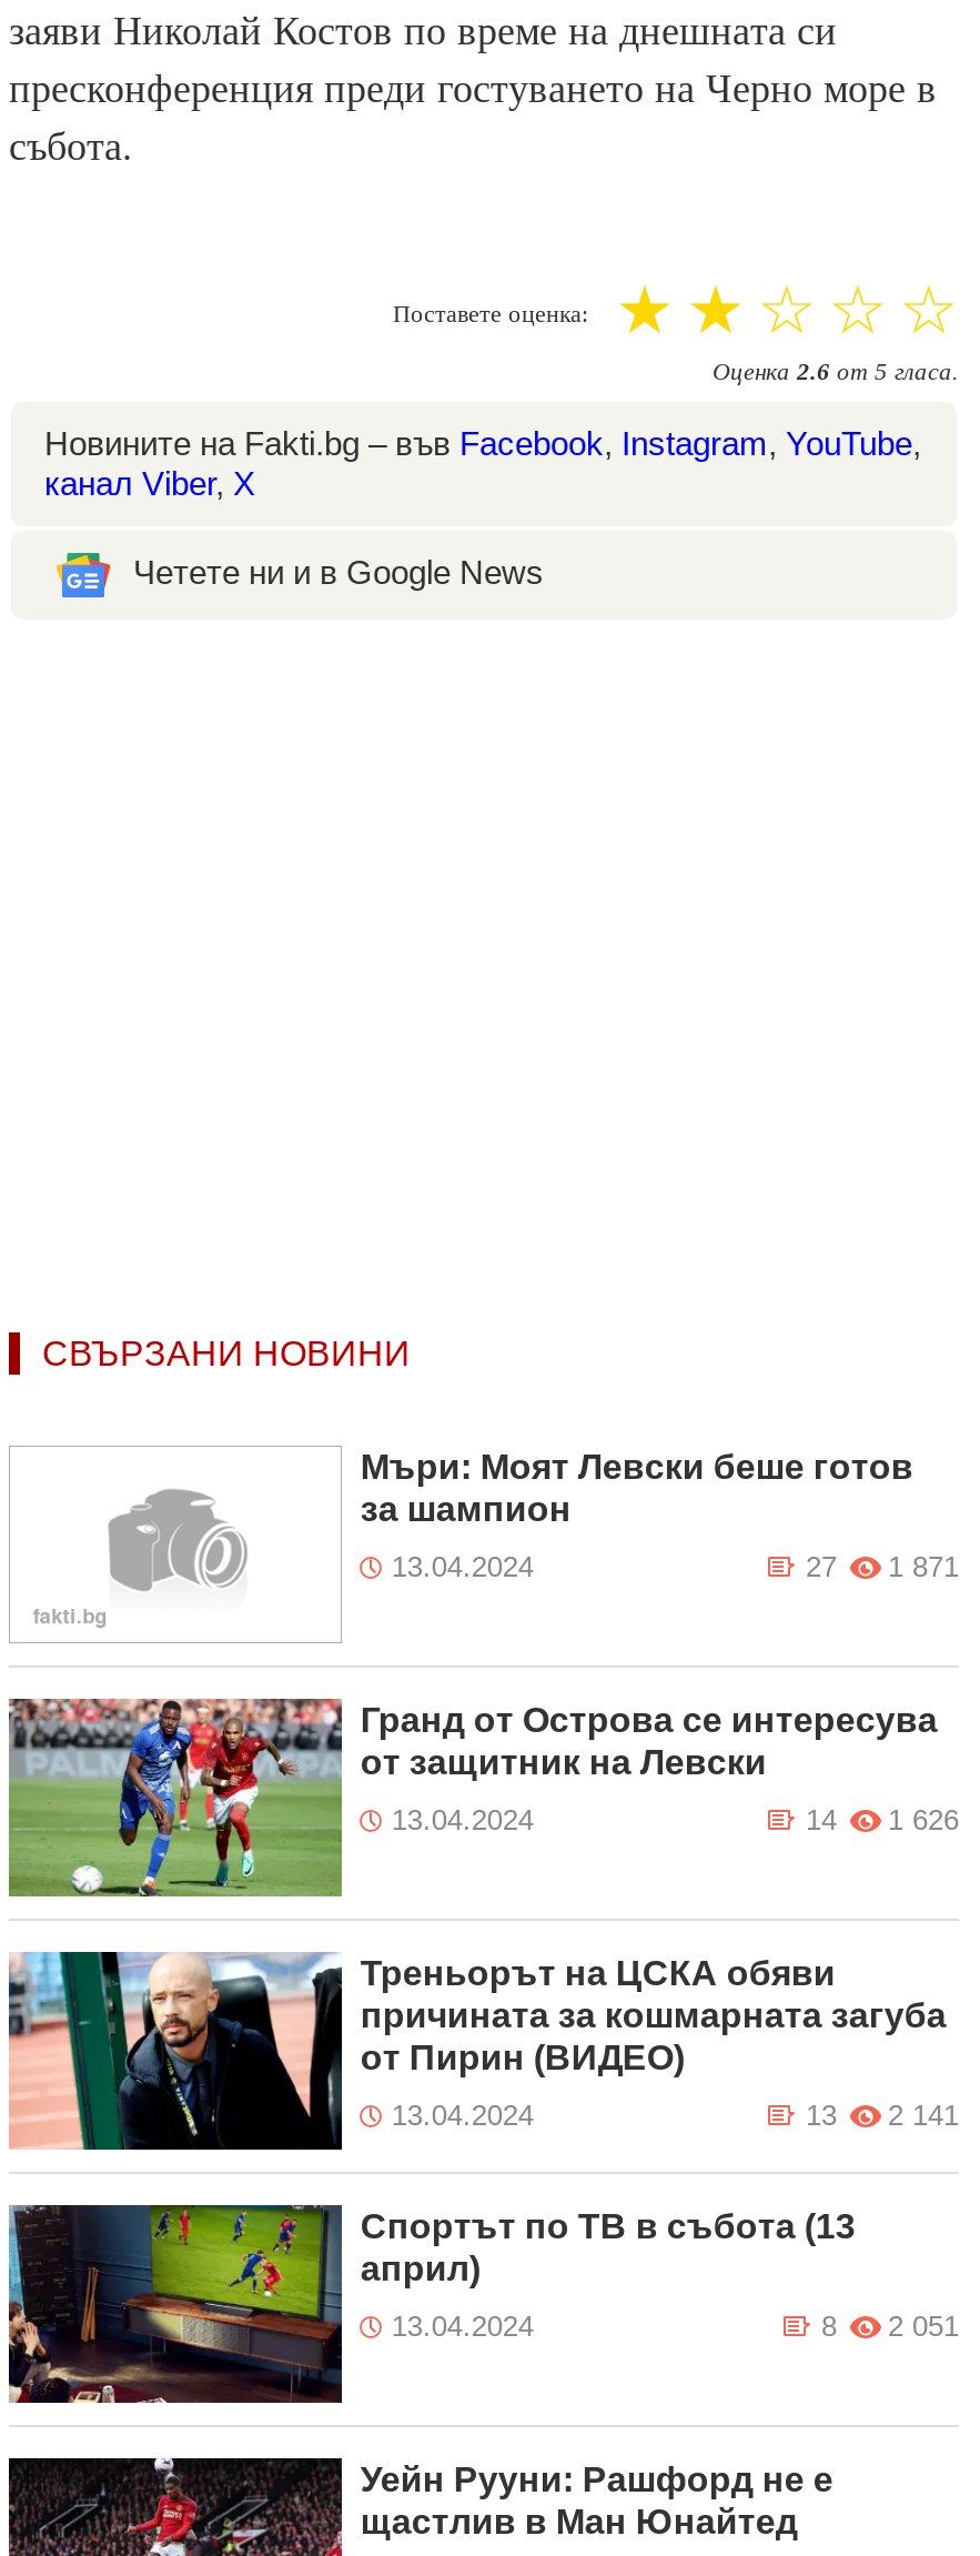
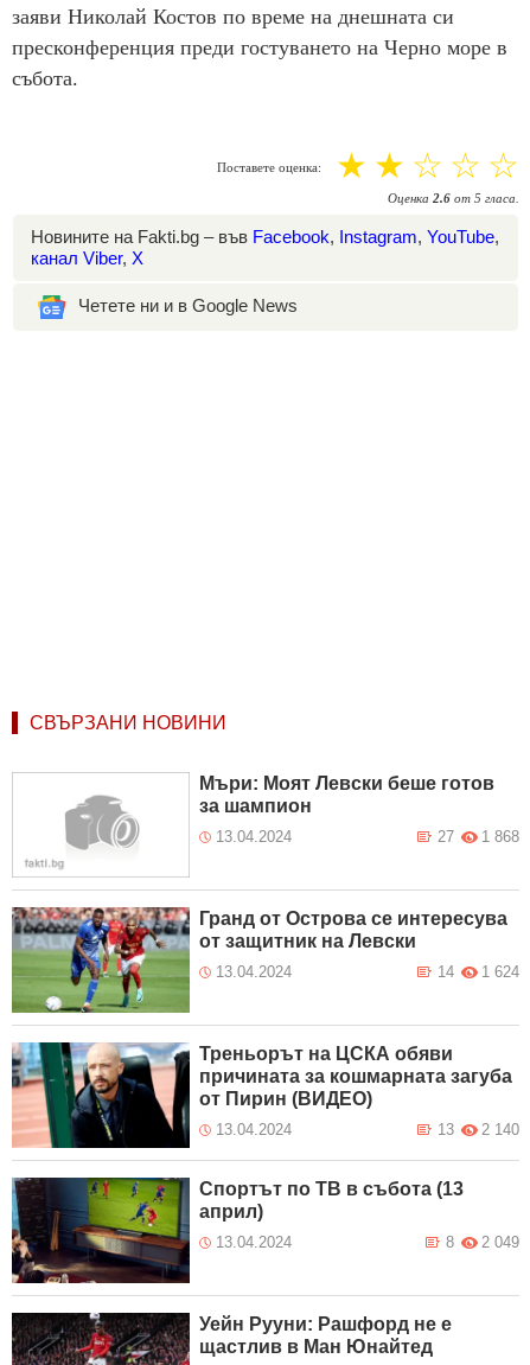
- 27 1 871
+ 27 1 868

- 14 1 626
+ 14 1 624

- 13 2 141
+ 13 2 140

- 8 2 051
+ 8 2 049
